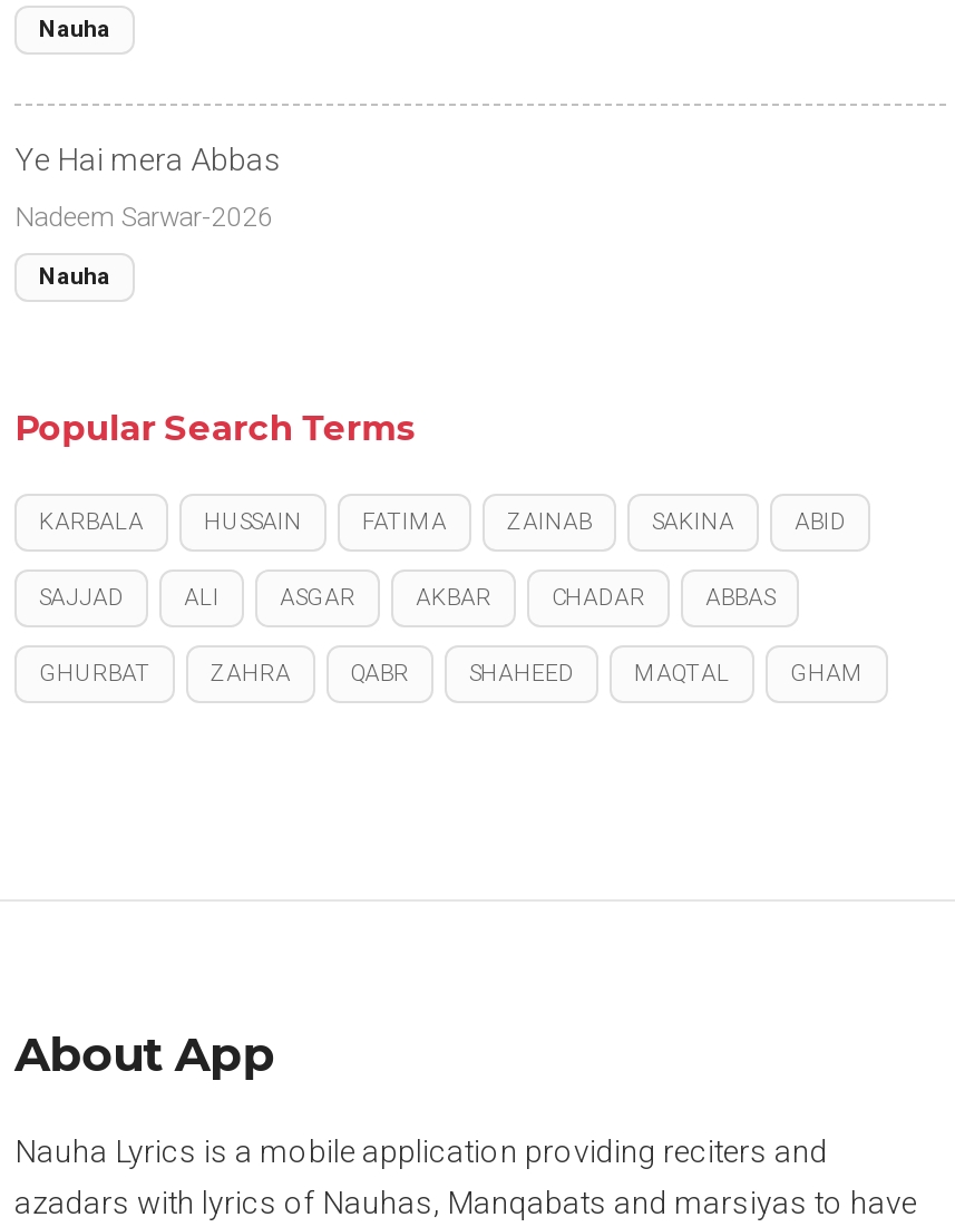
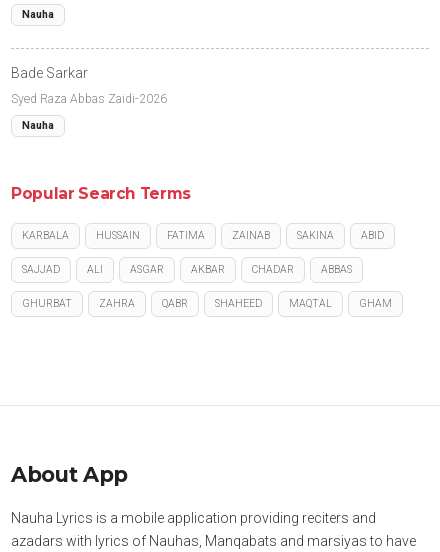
- Ye Hai mera Abbas
+ Bade Sarkar

- Nadeem Sarwar-2026
+ Syed Raza Abbas Zaidi-2026
